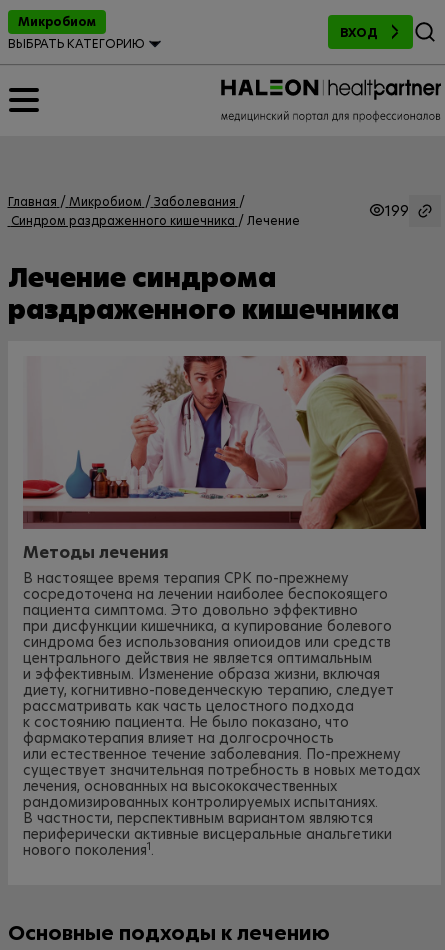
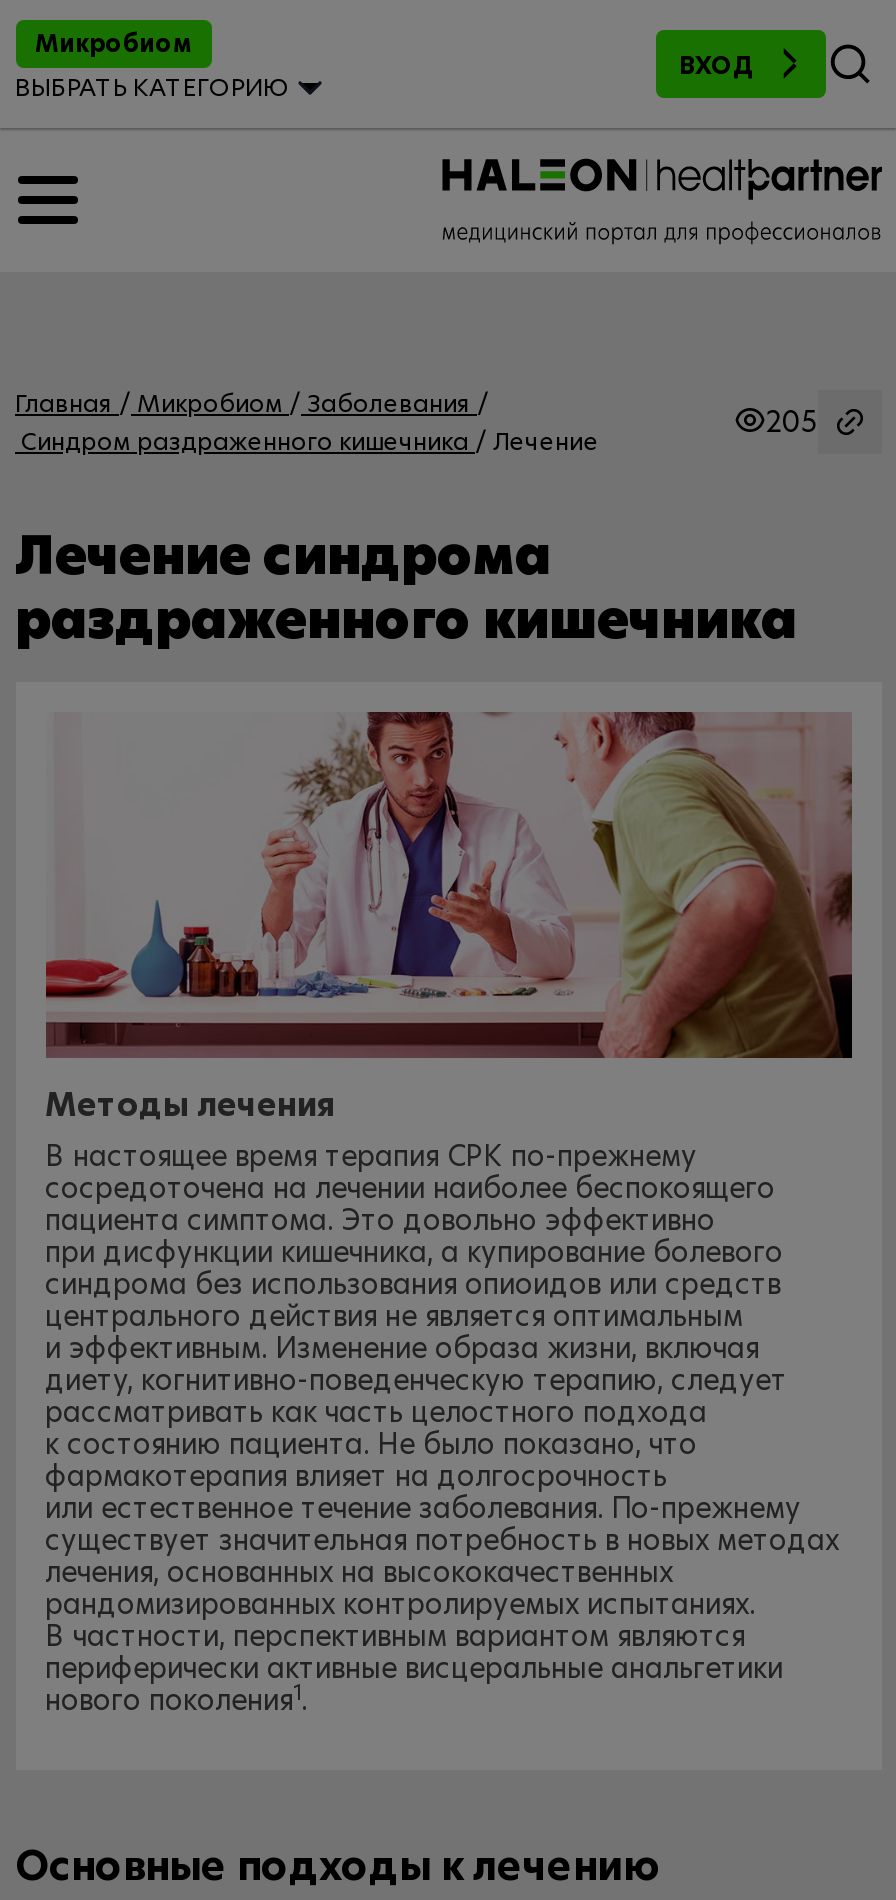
- 199
+ 205
